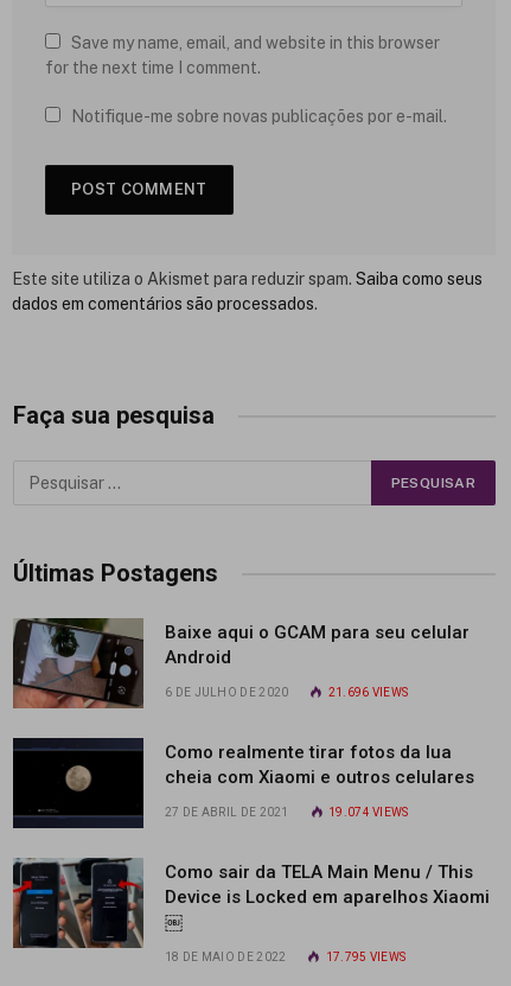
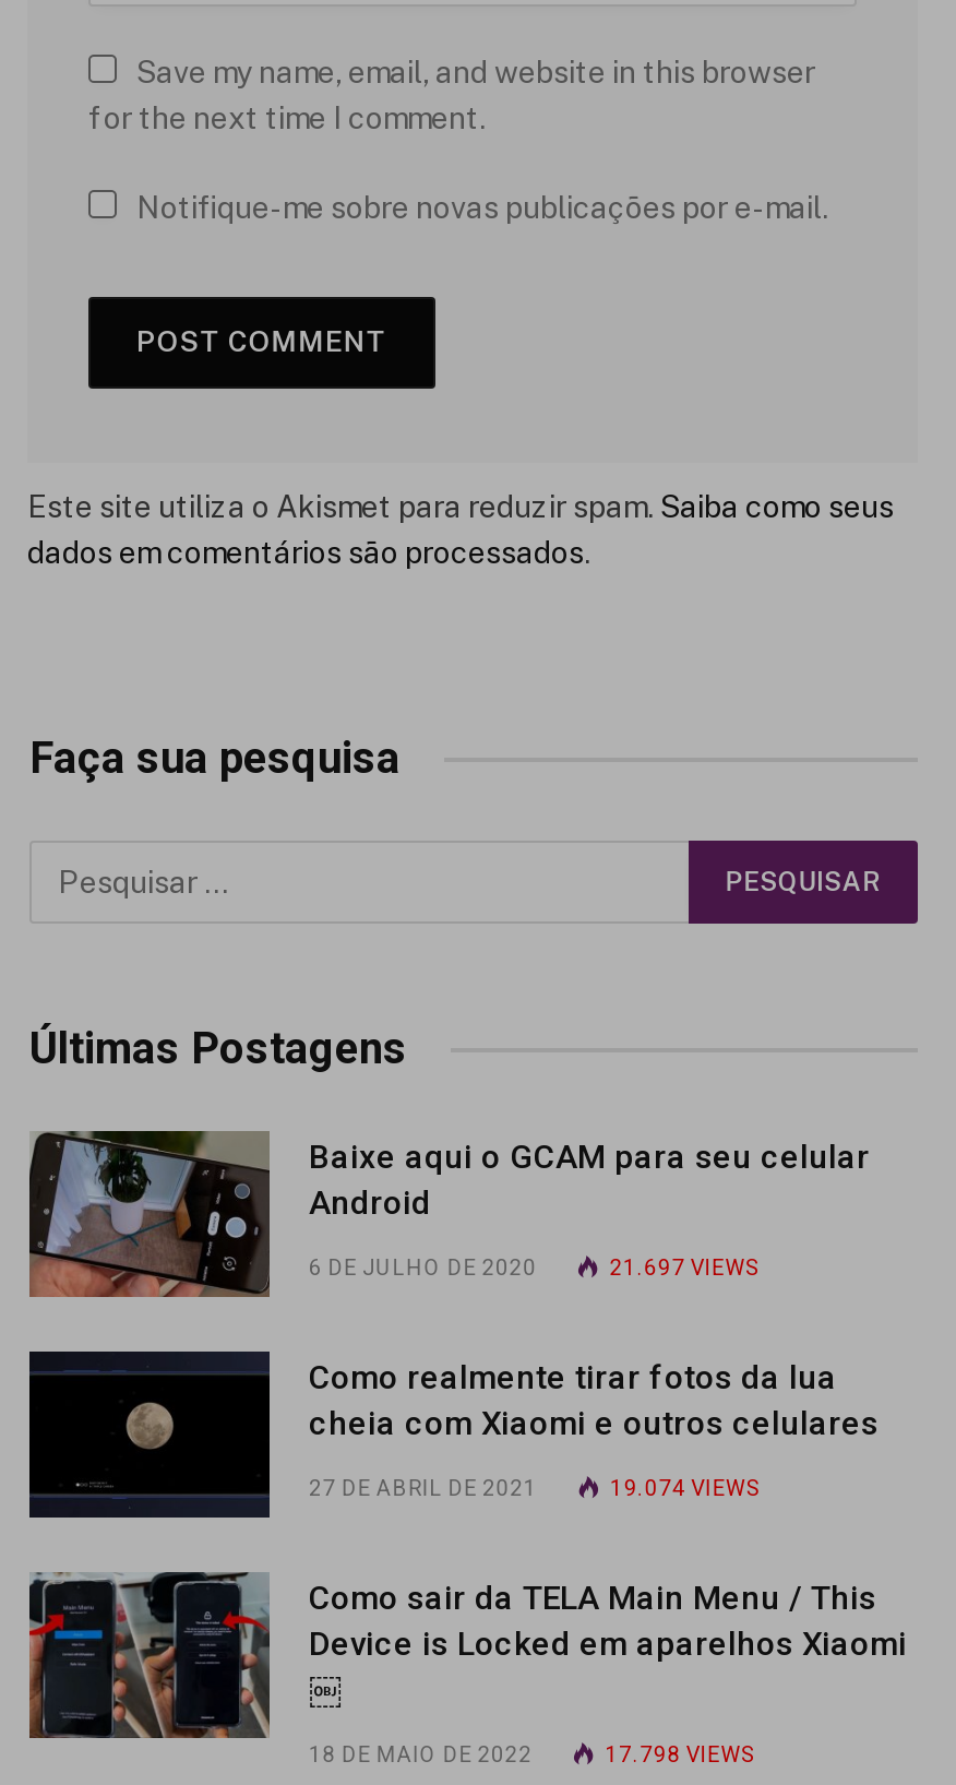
- 21.696 VIEWS
+ 21.697 VIEWS

- 17.795 VIEWS
+ 17.798 VIEWS
